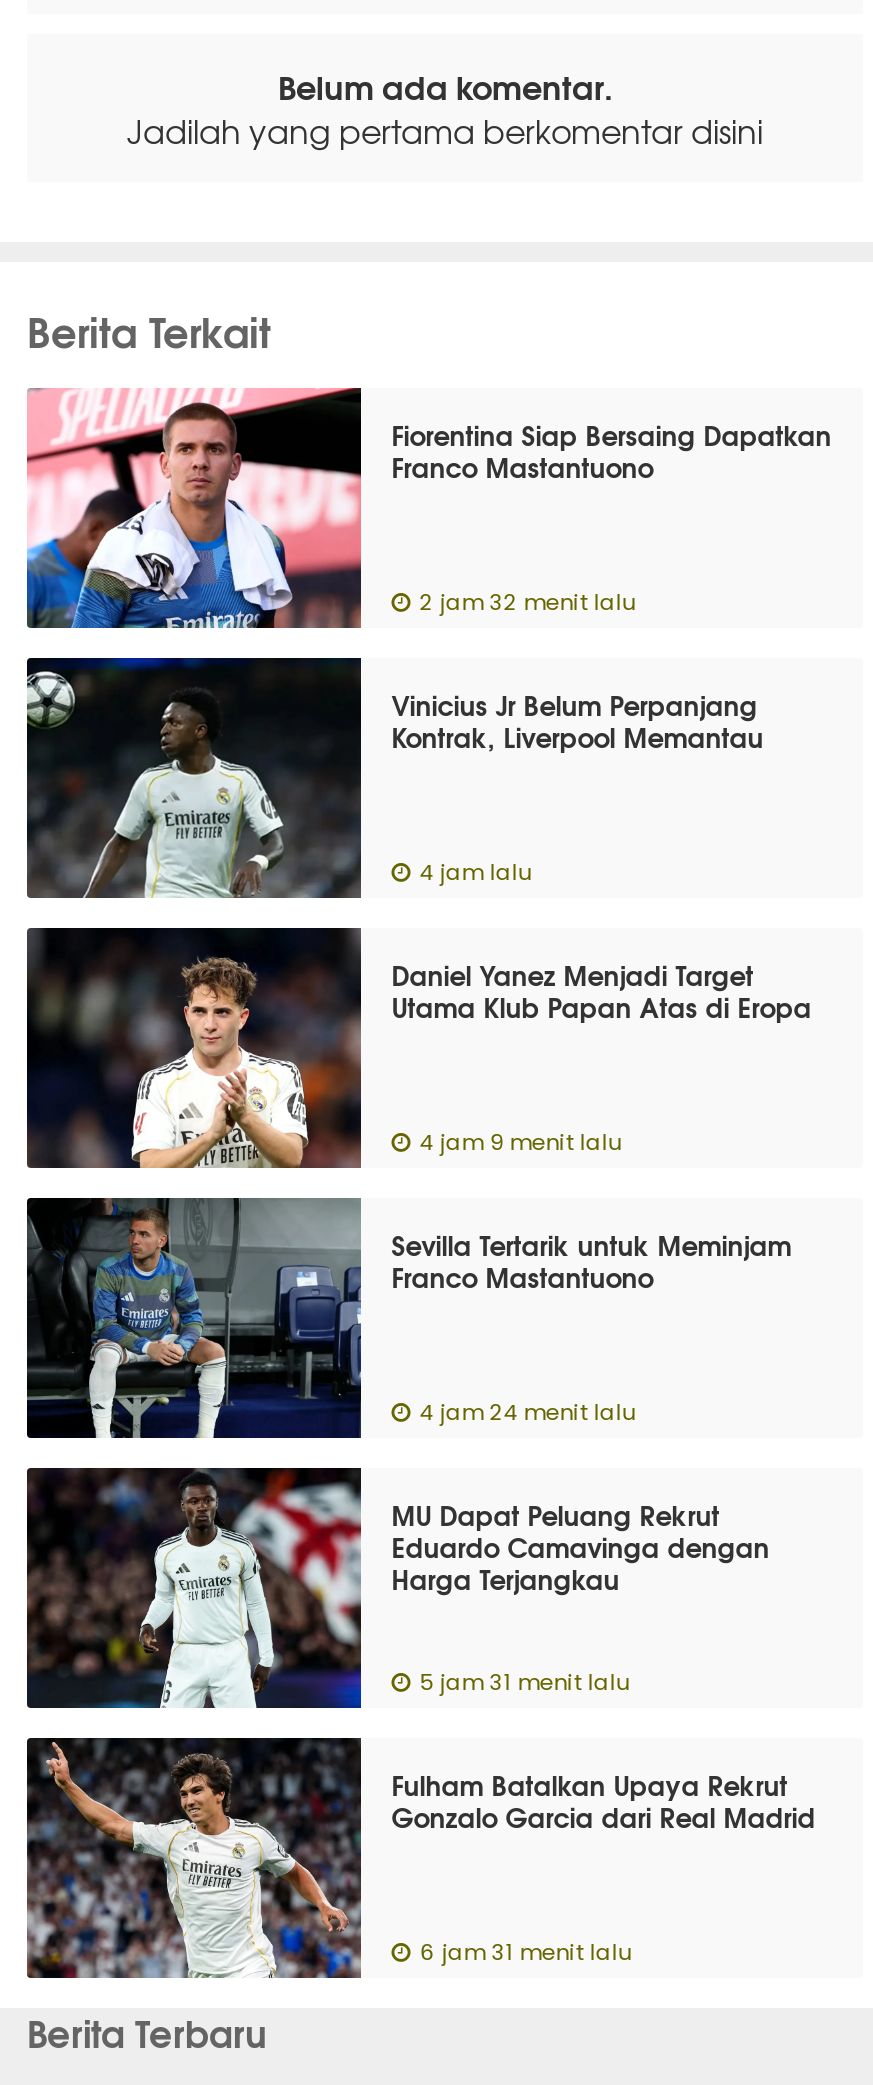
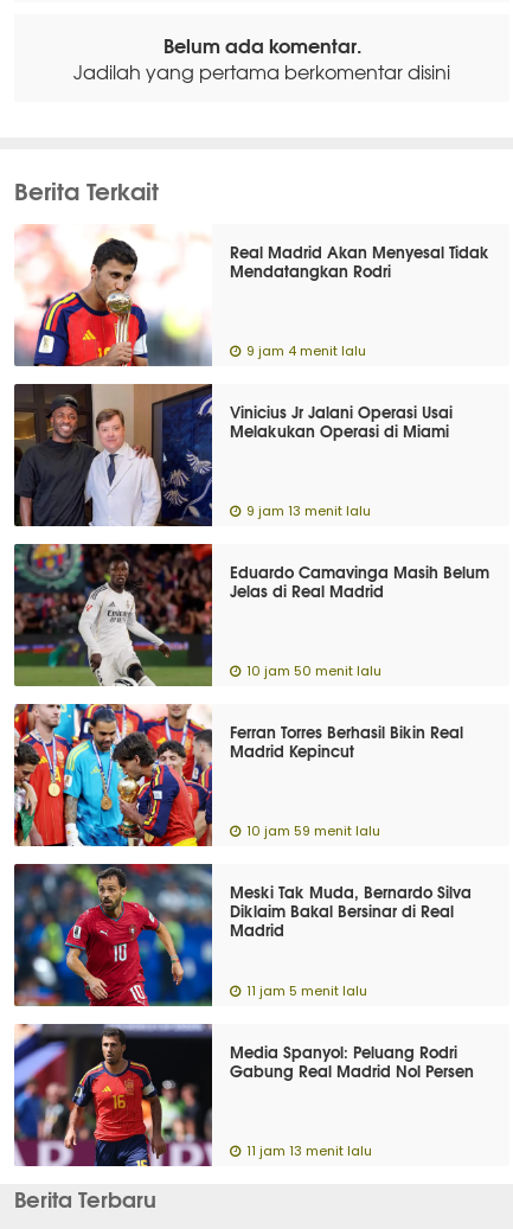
- [image]
- Fiorentina Siap Bersaing Dapatkan
- Franco Mastantuono
+ [image]
+ Real Madrid Akan Menyesal Tidak
+ Mendatangkan Rodri

- 2 jam 32 menit lalu
+ 9 jam 4 menit lalu

- [image]
- Vinicius Jr Belum Perpanjang
- Kontrak, Liverpool Memantau
+ [image]
+ Vinicius Jr Jalani Operasi Usai
+ Melakukan Operasi di Miami

- 4 jam lalu
+ 9 jam 13 menit lalu

- [image]
- Daniel Yanez Menjadi Target
- Utama Klub Papan Atas di Eropa
+ [image]
+ Eduardo Camavinga Masih Belum
+ Jelas di Real Madrid

- 4 jam 9 menit lalu
+ 10 jam 50 menit lalu

- [image]
- Sevilla Tertarik untuk Meminjam
- Franco Mastantuono
+ [image]
+ Ferran Torres Berhasil Bikin Real
+ Madrid Kepincut

- 4 jam 24 menit lalu
+ 10 jam 59 menit lalu

- [image]
- MU Dapat Peluang Rekrut
- Eduardo Camavinga dengan
- Harga Terjangkau
+ [image]
+ Meski Tak Muda, Bernardo Silva
+ Diklaim Bakal Bersinar di Real
+ Madrid

- 5 jam 31 menit lalu
+ 11 jam 5 menit lalu

- [image]
- Fulham Batalkan Upaya Rekrut
- Gonzalo Garcia dari Real Madrid
+ [image]
+ Media Spanyol: Peluang Rodri
+ Gabung Real Madrid Nol Persen

- 6 jam 31 menit lalu
+ 11 jam 13 menit lalu
